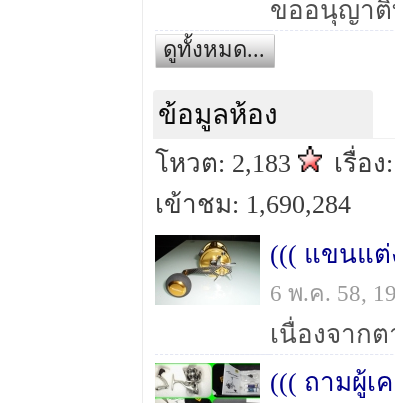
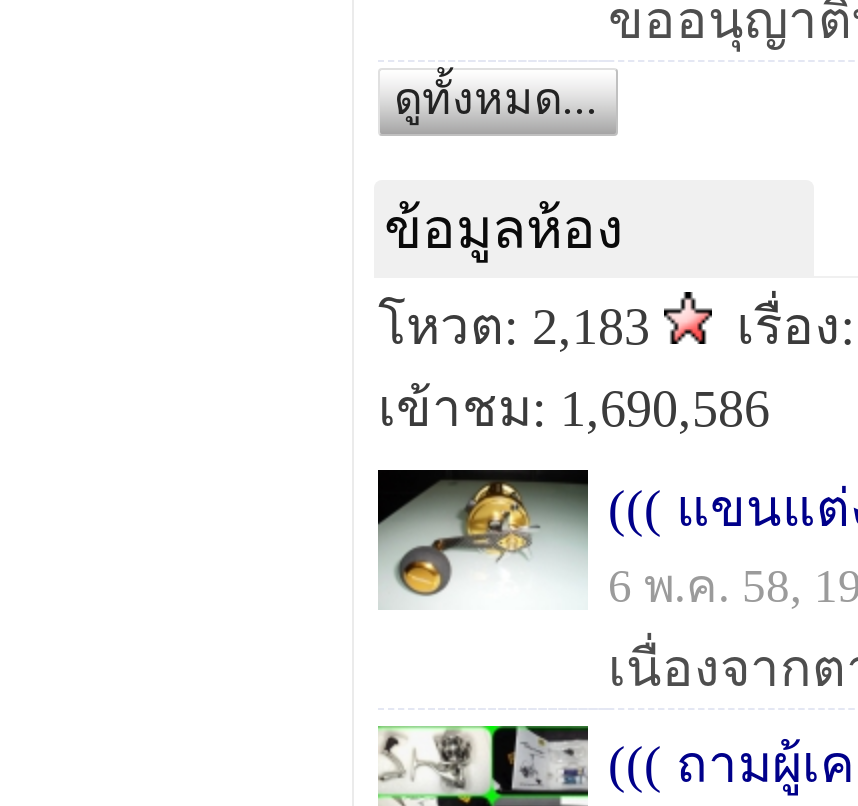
- เข้าชม: 1,690,284
+ เข้าชม: 1,690,586
